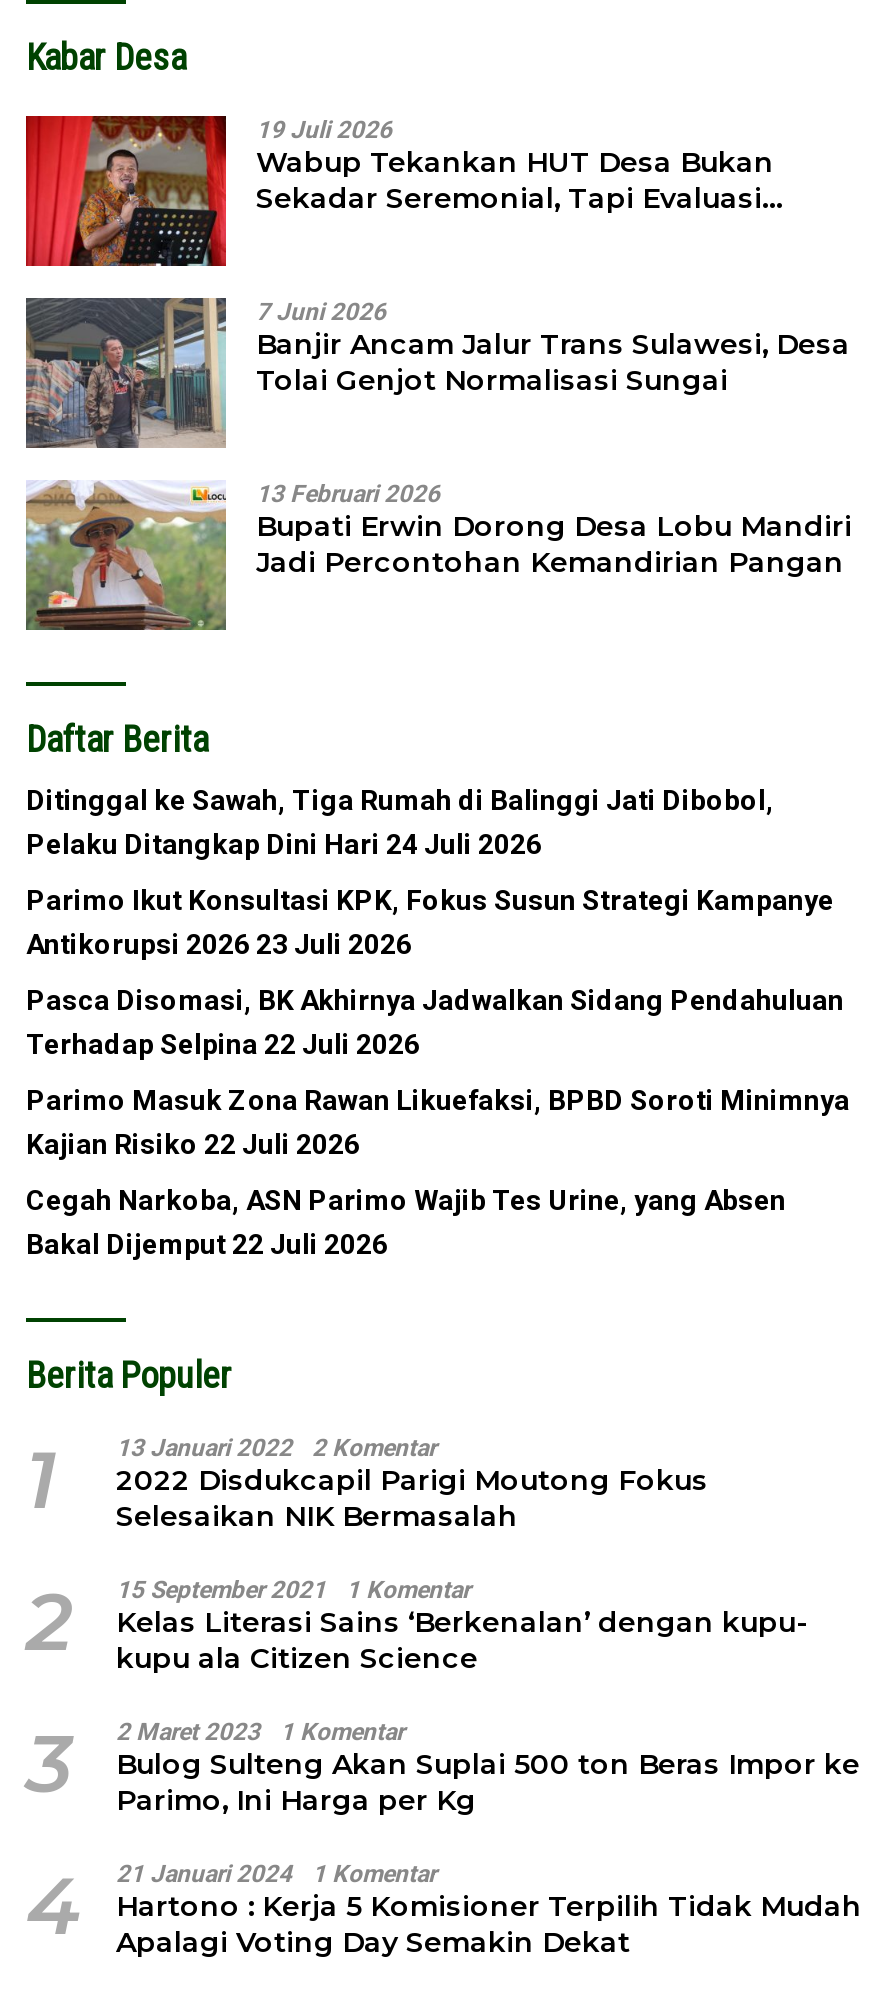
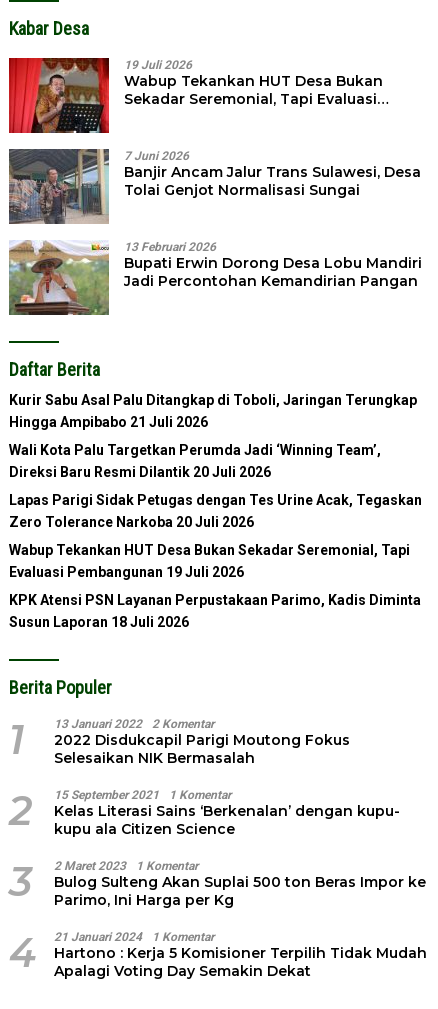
- Ditinggal ke Sawah, Tiga Rumah di Balinggi Jati Dibobol,
- Pelaku Ditangkap Dini Hari 24 Juli 2026
+ Kurir Sabu Asal Palu Ditangkap di Toboli, Jaringan Terungkap
+ Hingga Ampibabo 21 Juli 2026

- Parimo Ikut Konsultasi KPK, Fokus Susun Strategi Kampanye
- Antikorupsi 2026 23 Juli 2026
+ Wali Kota Palu Targetkan Perumda Jadi ‘Winning Team’,
+ Direksi Baru Resmi Dilantik 20 Juli 2026

- Pasca Disomasi, BK Akhirnya Jadwalkan Sidang Pendahuluan
- Terhadap Selpina 22 Juli 2026
+ Lapas Parigi Sidak Petugas dengan Tes Urine Acak, Tegaskan
+ Zero Tolerance Narkoba 20 Juli 2026

- Parimo Masuk Zona Rawan Likuefaksi, BPBD Soroti Minimnya
- Kajian Risiko 22 Juli 2026
+ Wabup Tekankan HUT Desa Bukan Sekadar Seremonial, Tapi
+ Evaluasi Pembangunan 19 Juli 2026

- Cegah Narkoba, ASN Parimo Wajib Tes Urine, yang Absen
- Bakal Dijemput 22 Juli 2026
+ KPK Atensi PSN Layanan Perpustakaan Parimo, Kadis Diminta
+ Susun Laporan 18 Juli 2026
